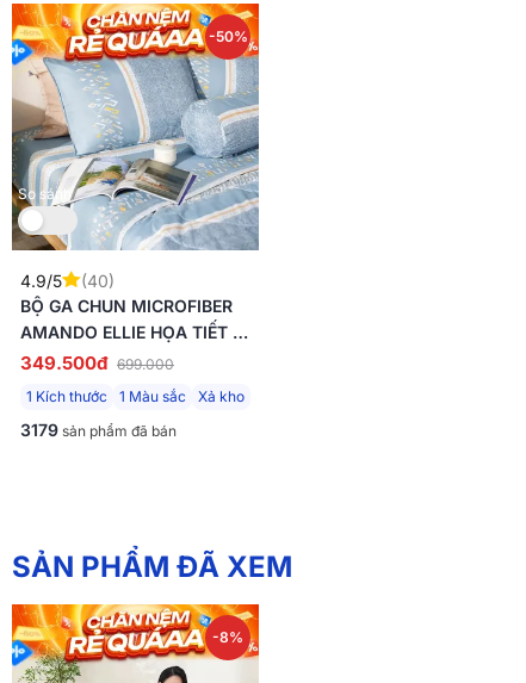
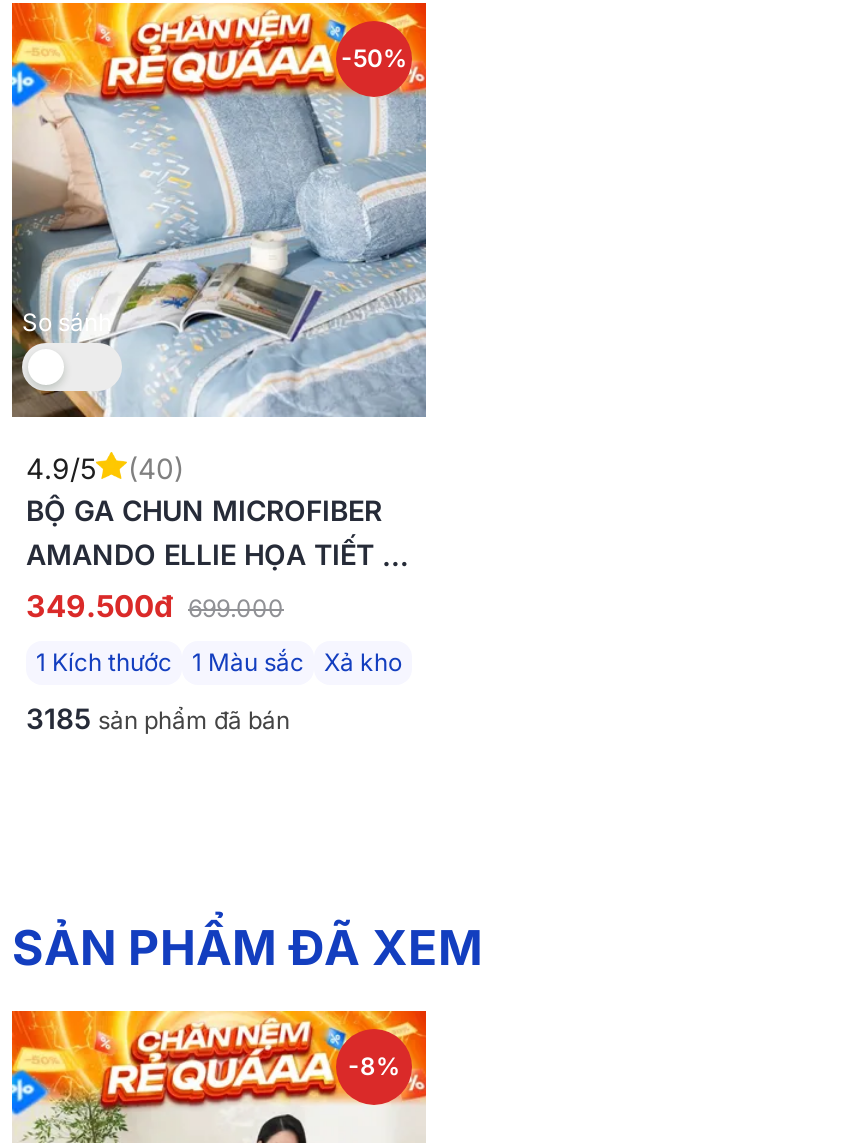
- 3179 sản phẩm đã bán
+ 3185 sản phẩm đã bán
